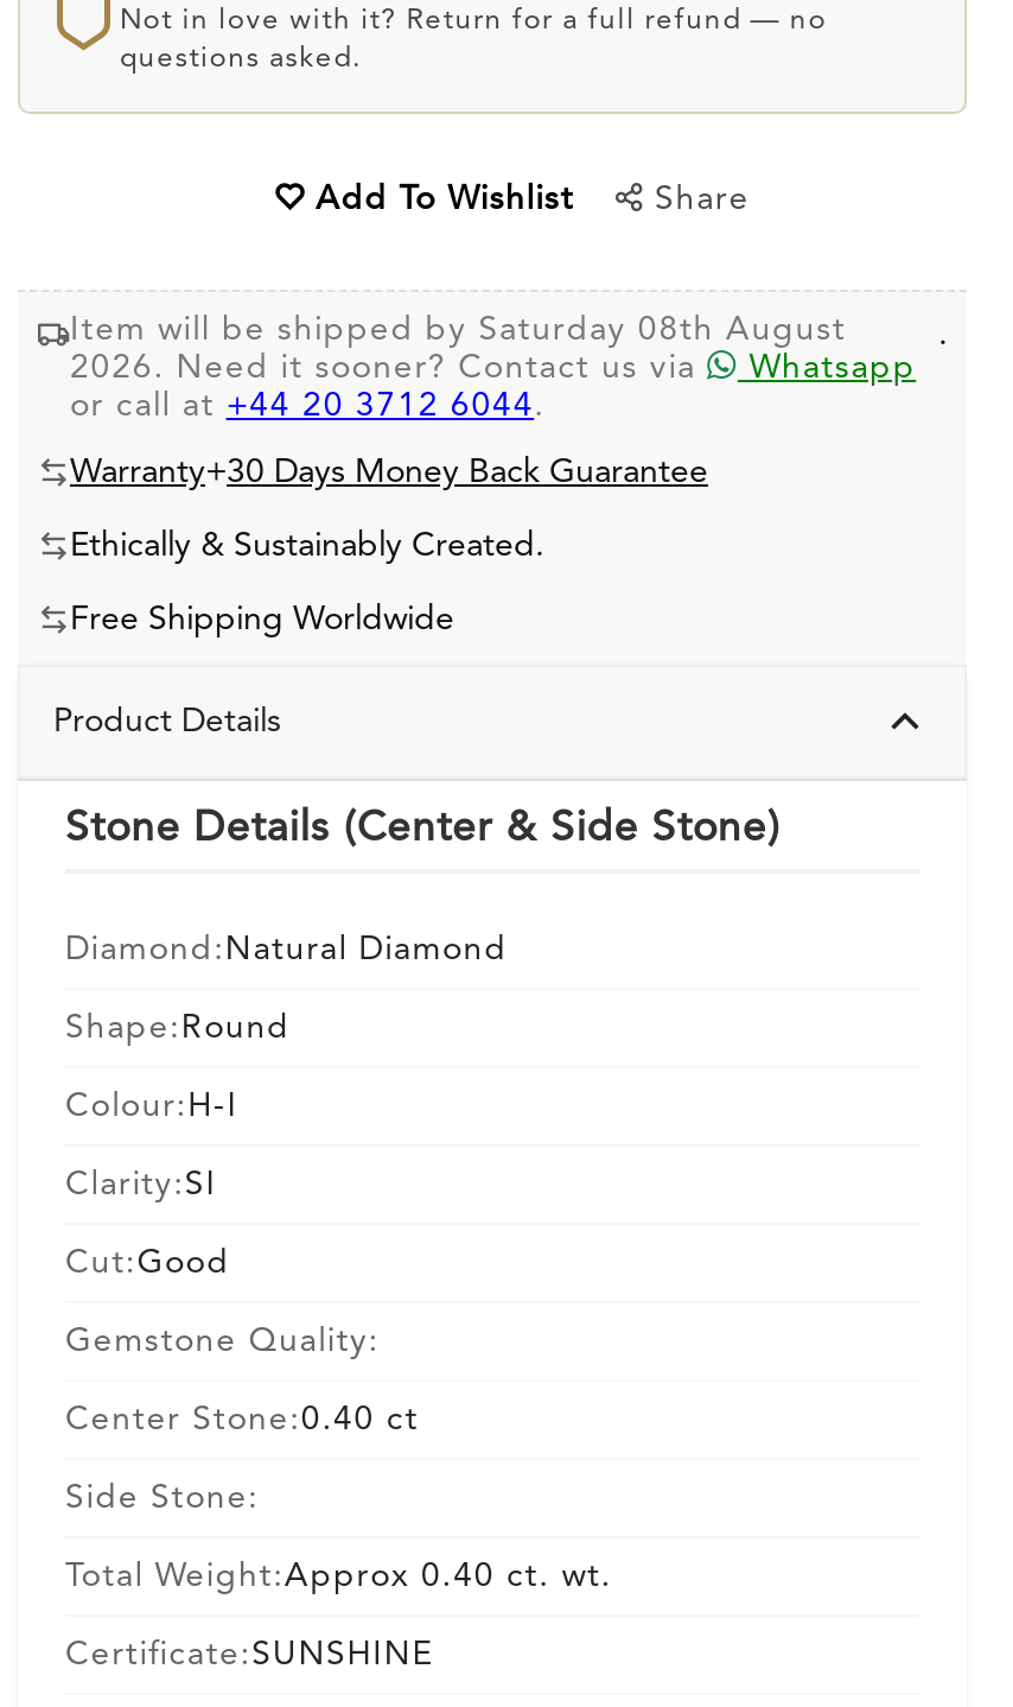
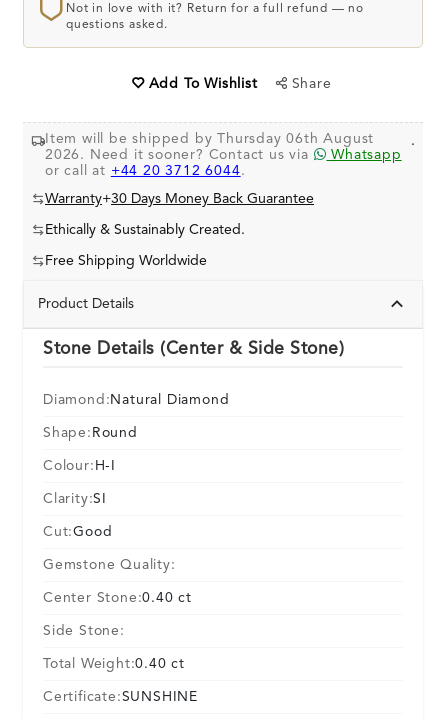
- Item will be shipped by Saturday 08th August
+ Item will be shipped by Thursday 06th August

- Total Weight:Approx 0.40 ct. wt.
+ Total Weight:0.40 ct
